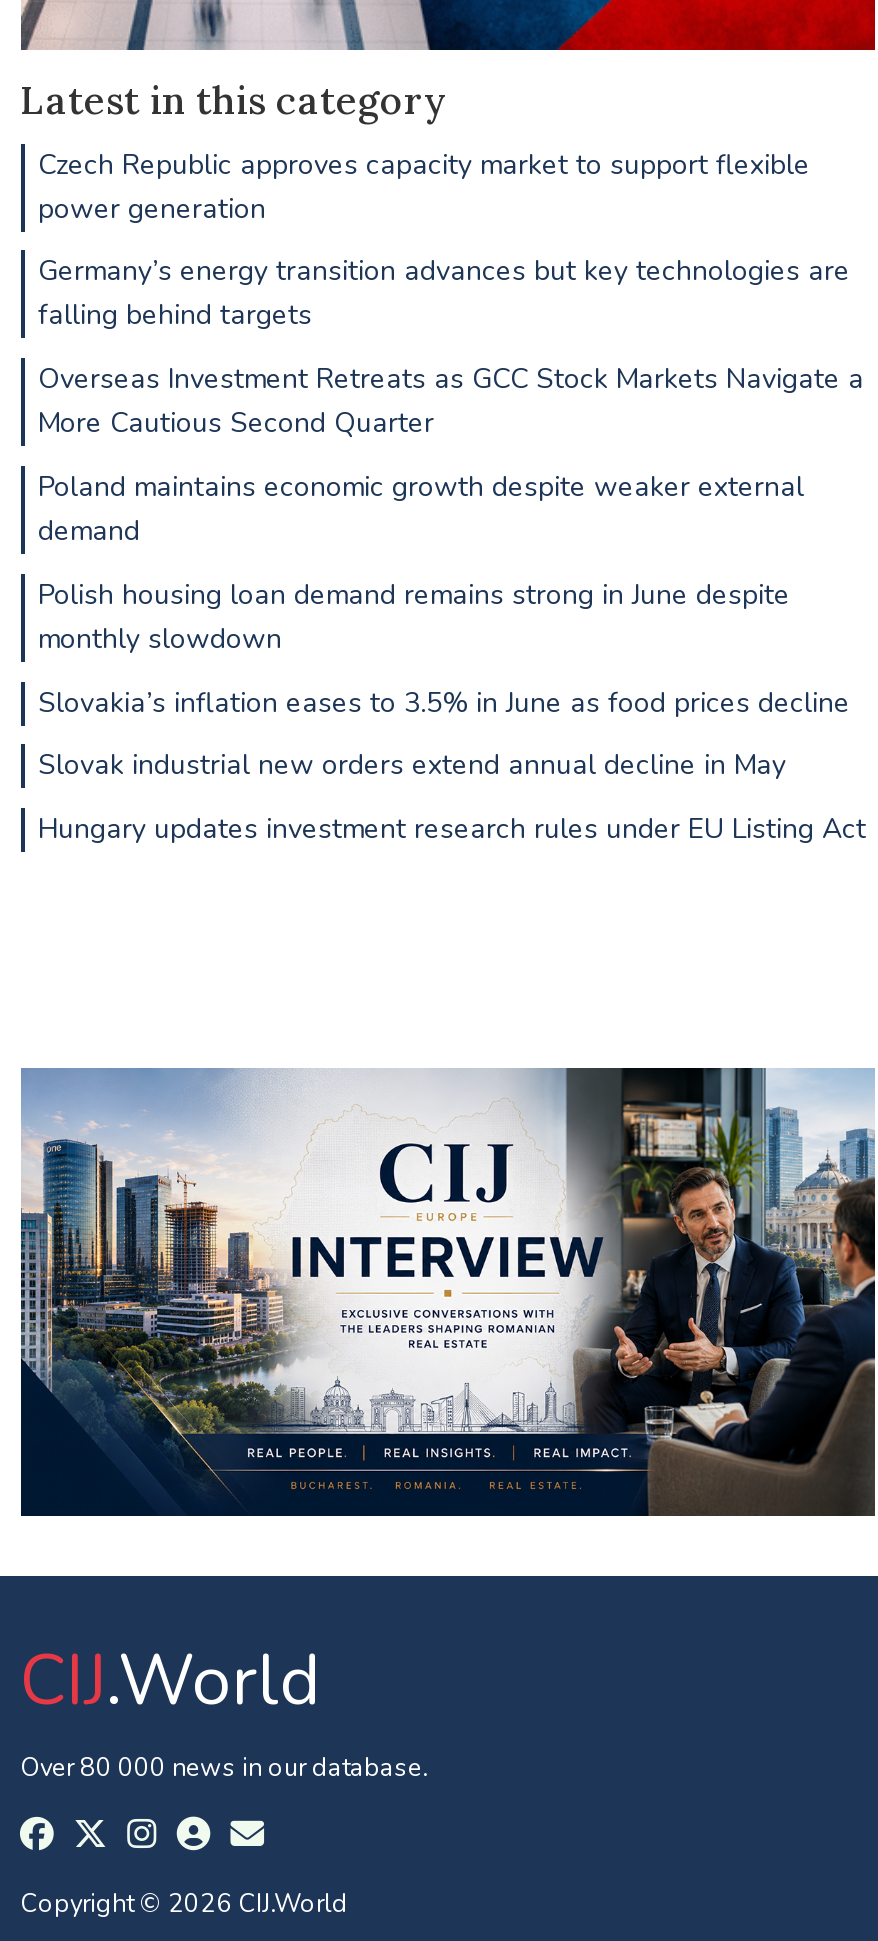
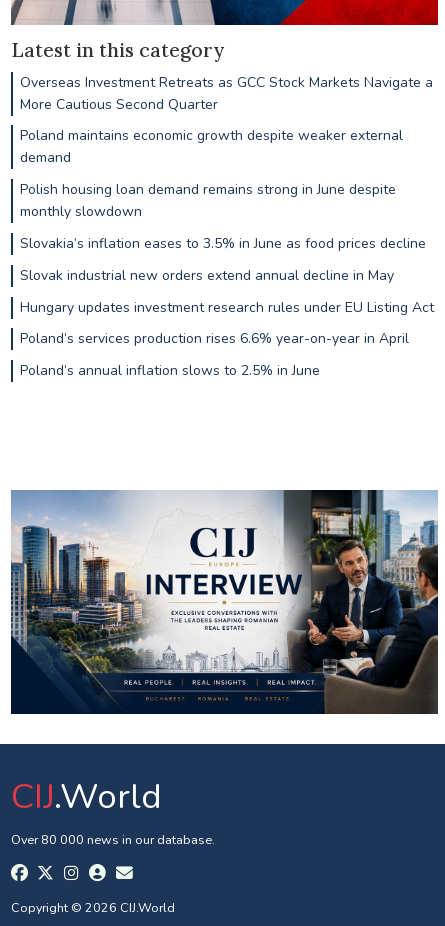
- Czech Republic approves capacity market to support flexible
- power generation
- Germany’s energy transition advances but key technologies are
- falling behind targets

moved up: Overseas Investment Retreats as GCC Stock Markets Navigate a | More Cautious Second Quarter | Poland maintains economic growth despite weaker external | ... | Slovak industrial new orders extend annual decline in May | Hungary updates investment research rules under EU Listing Act

+ Poland’s services production rises 6.6% year-on-year in April
+ Poland’s annual inflation slows to 2.5% in June
